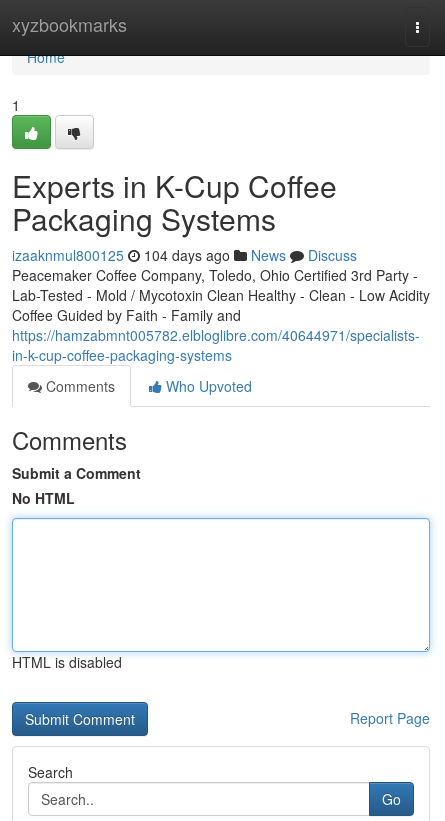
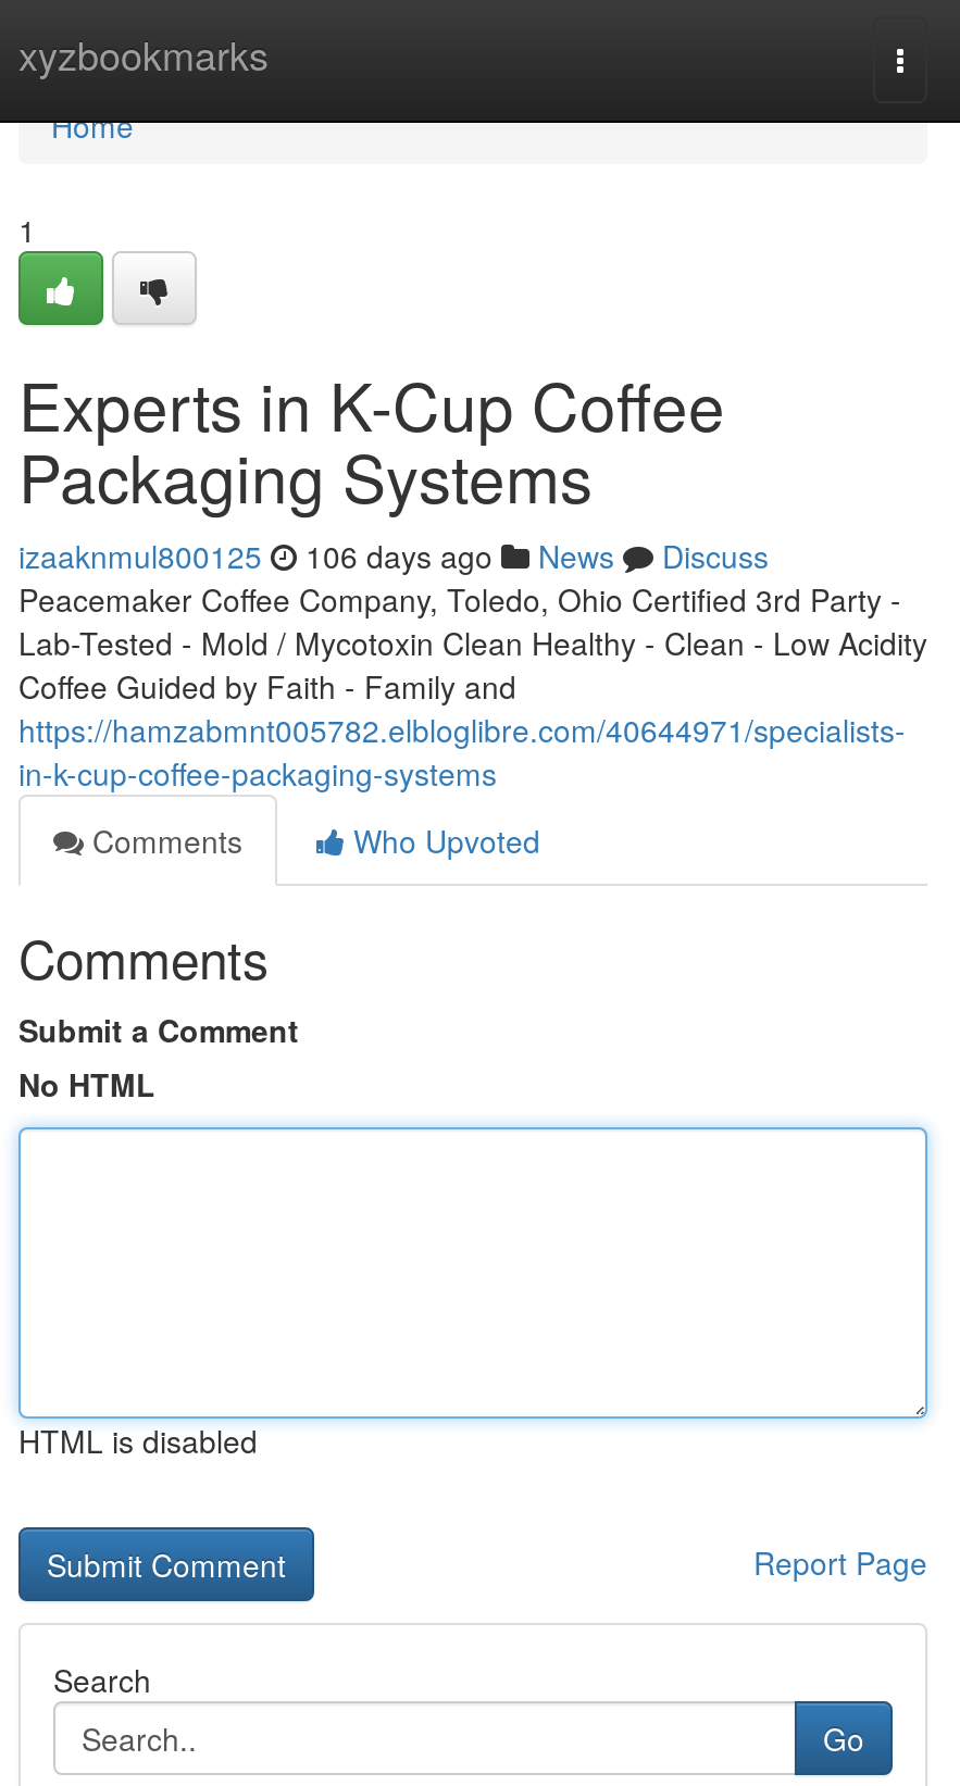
- izaaknmul800125 104 days ago News Discuss
+ izaaknmul800125 106 days ago News Discuss
